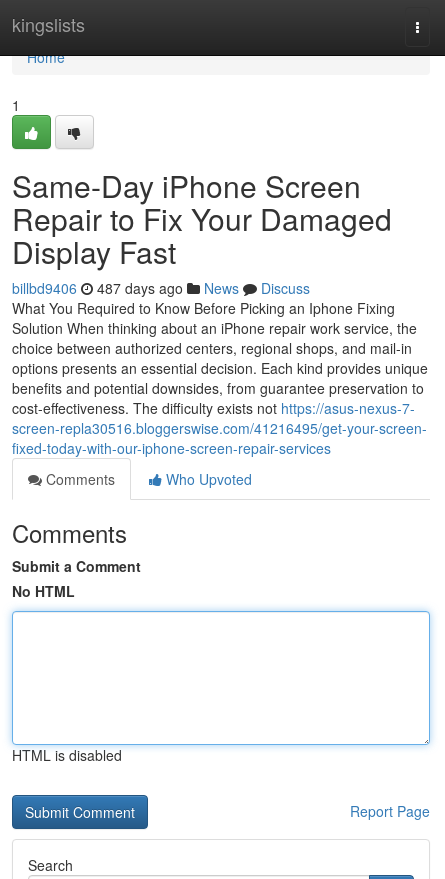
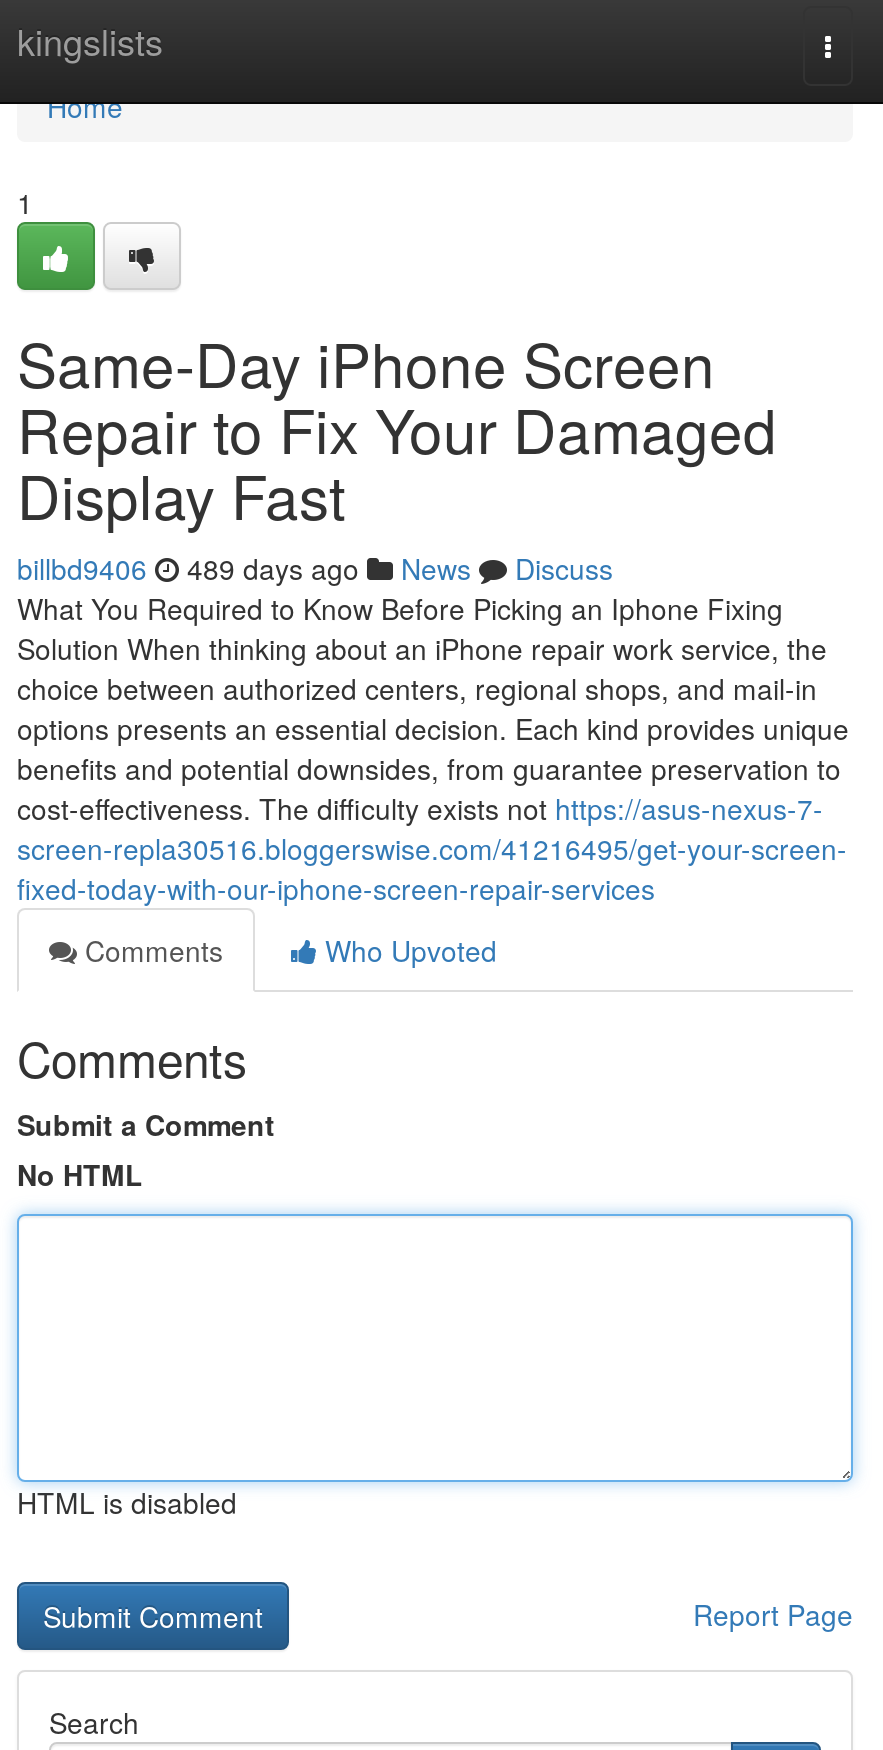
- billbd9406 487 days ago News Discuss
+ billbd9406 489 days ago News Discuss
